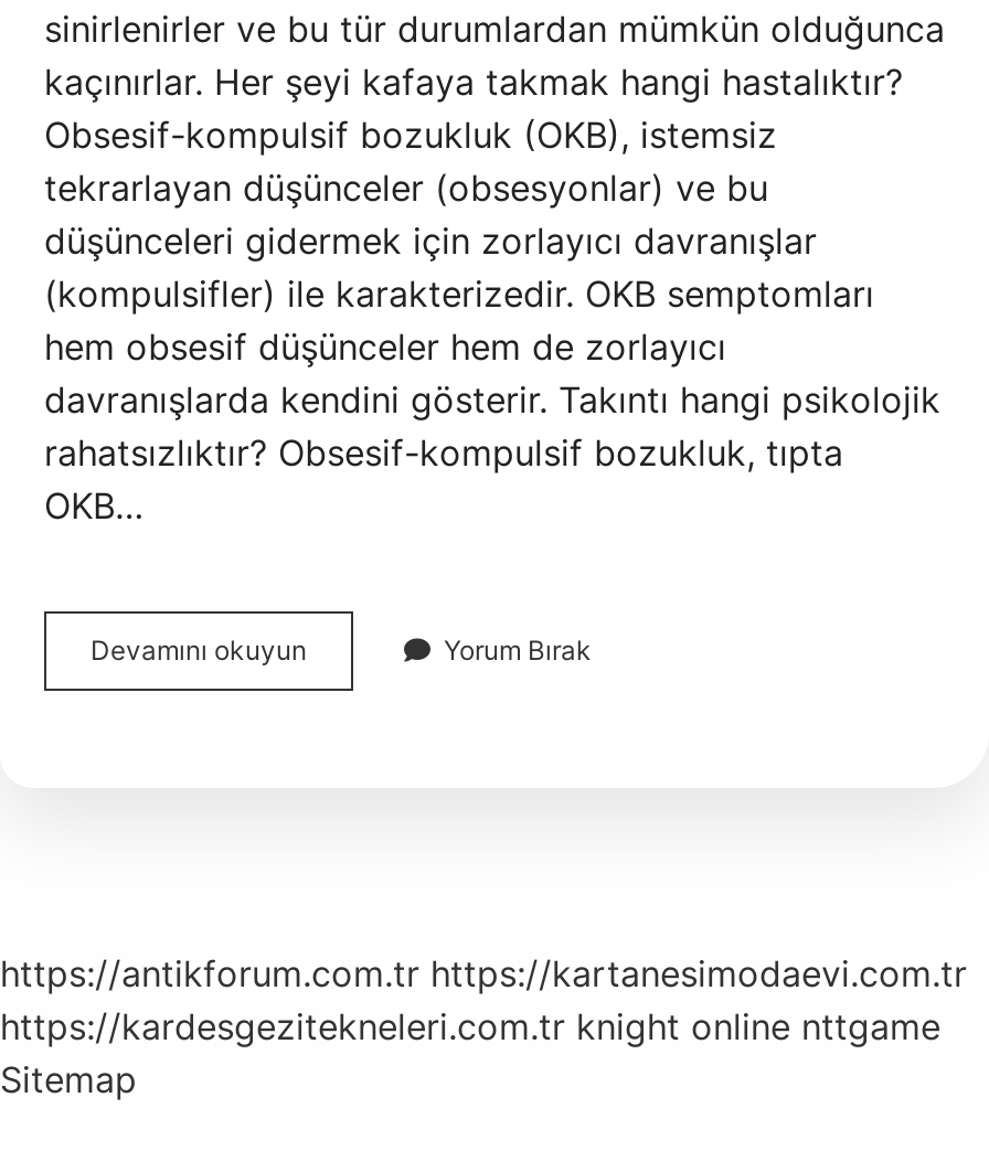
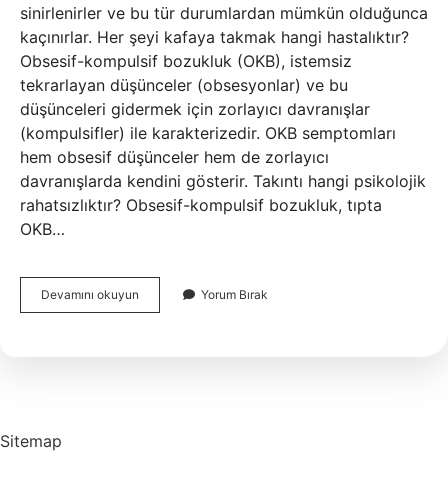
- https://antikforum.com.tr https://kartanesimodaevi.com.tr
- https://kardesgezitekneleri.com.tr knight online nttgame
